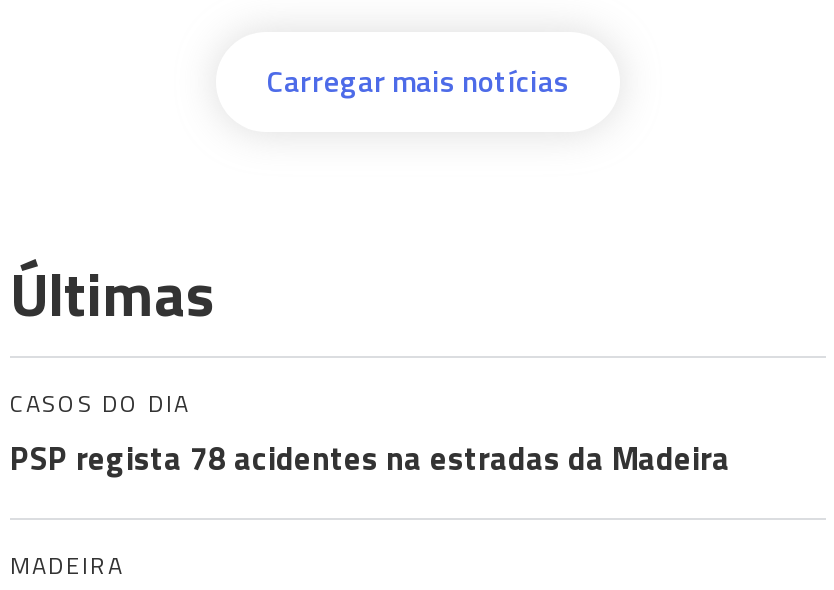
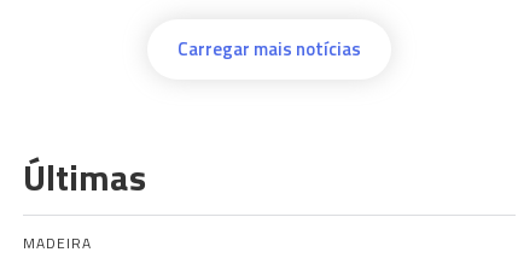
- CASOS DO DIA
- PSP regista 78 acidentes na estradas da Madeira
